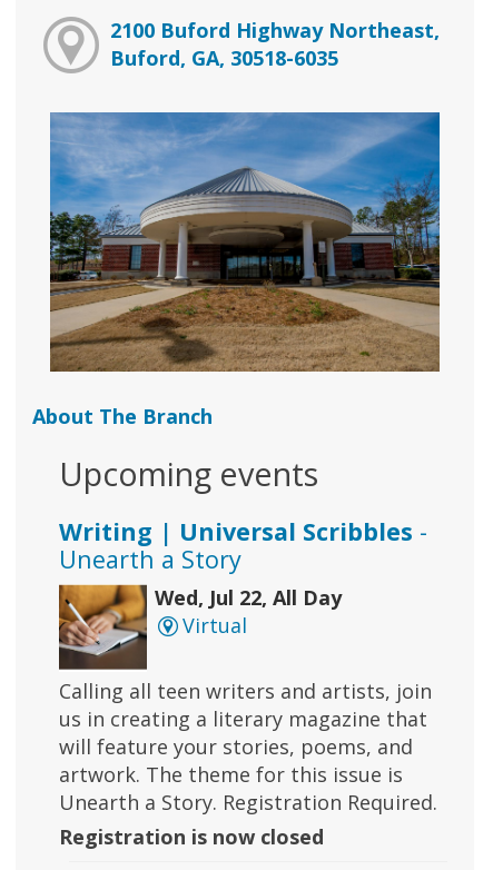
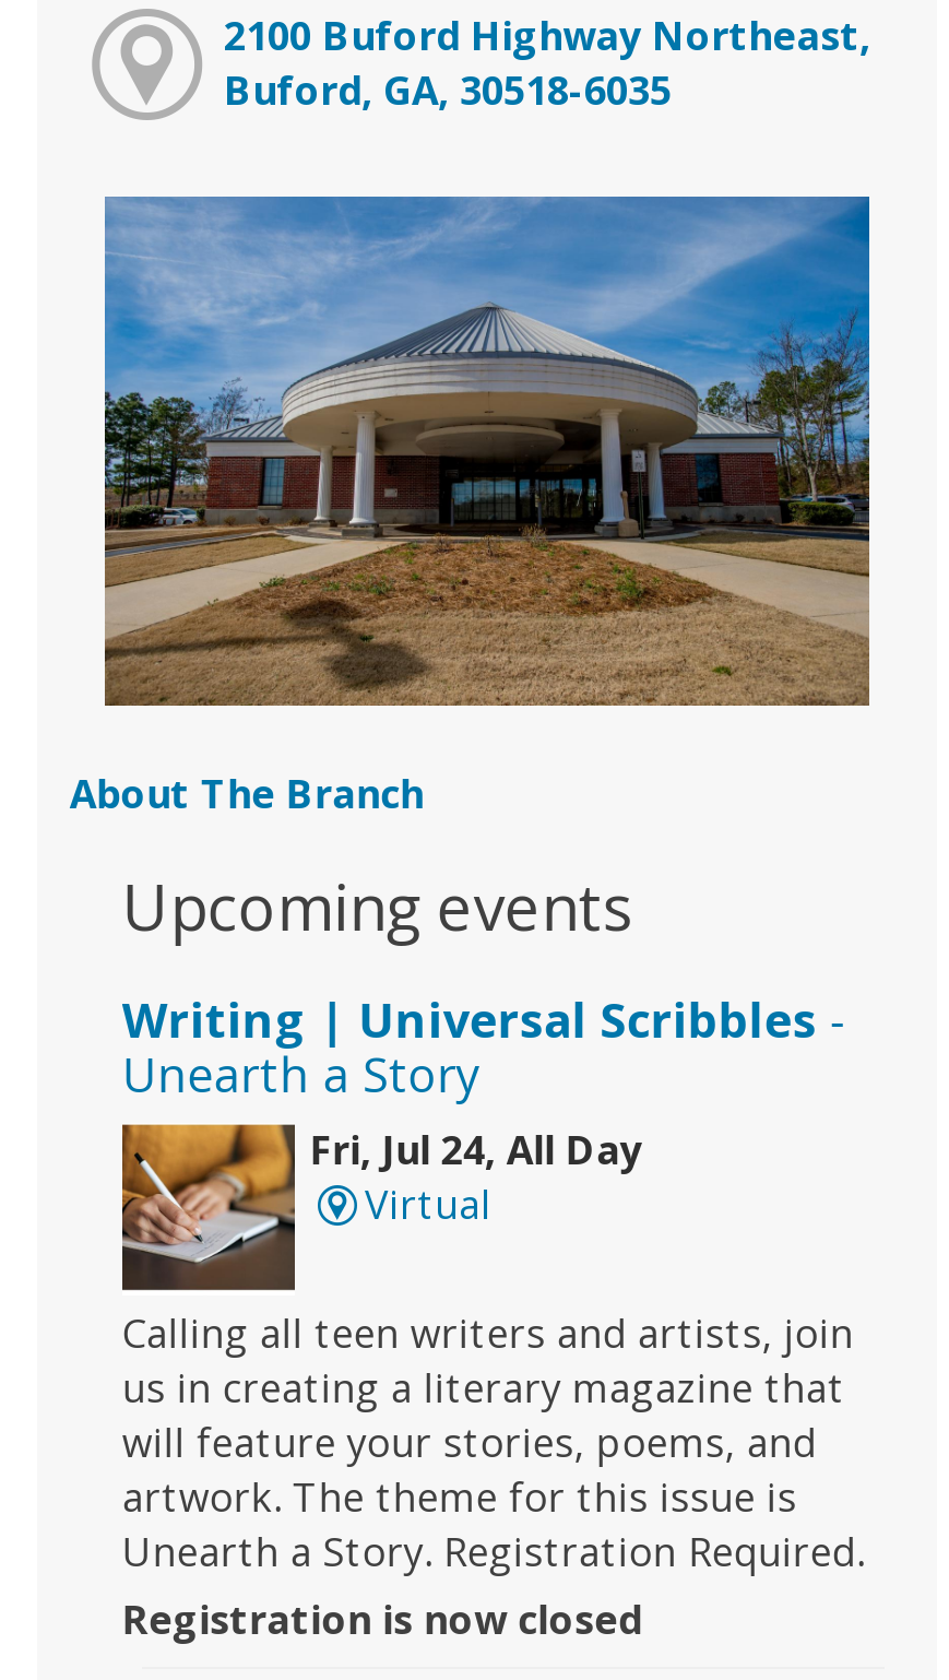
- Wed, Jul 22, All Day
+ Fri, Jul 24, All Day
